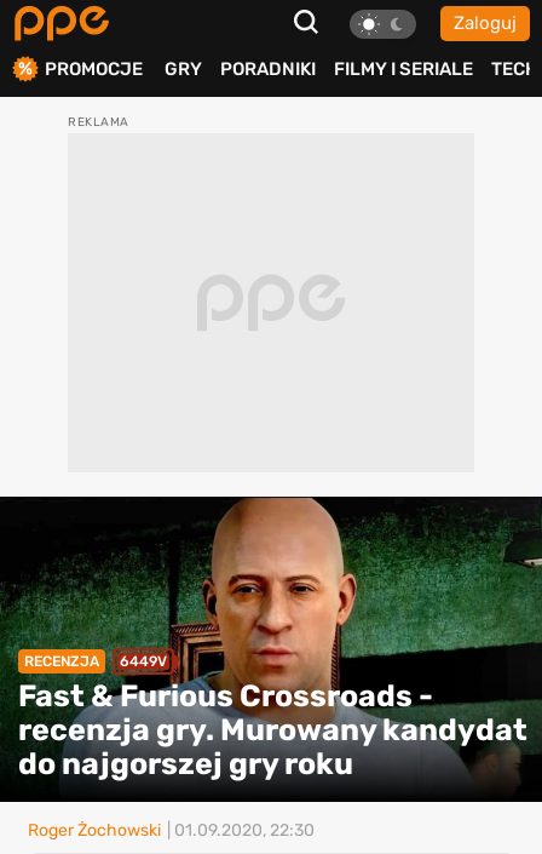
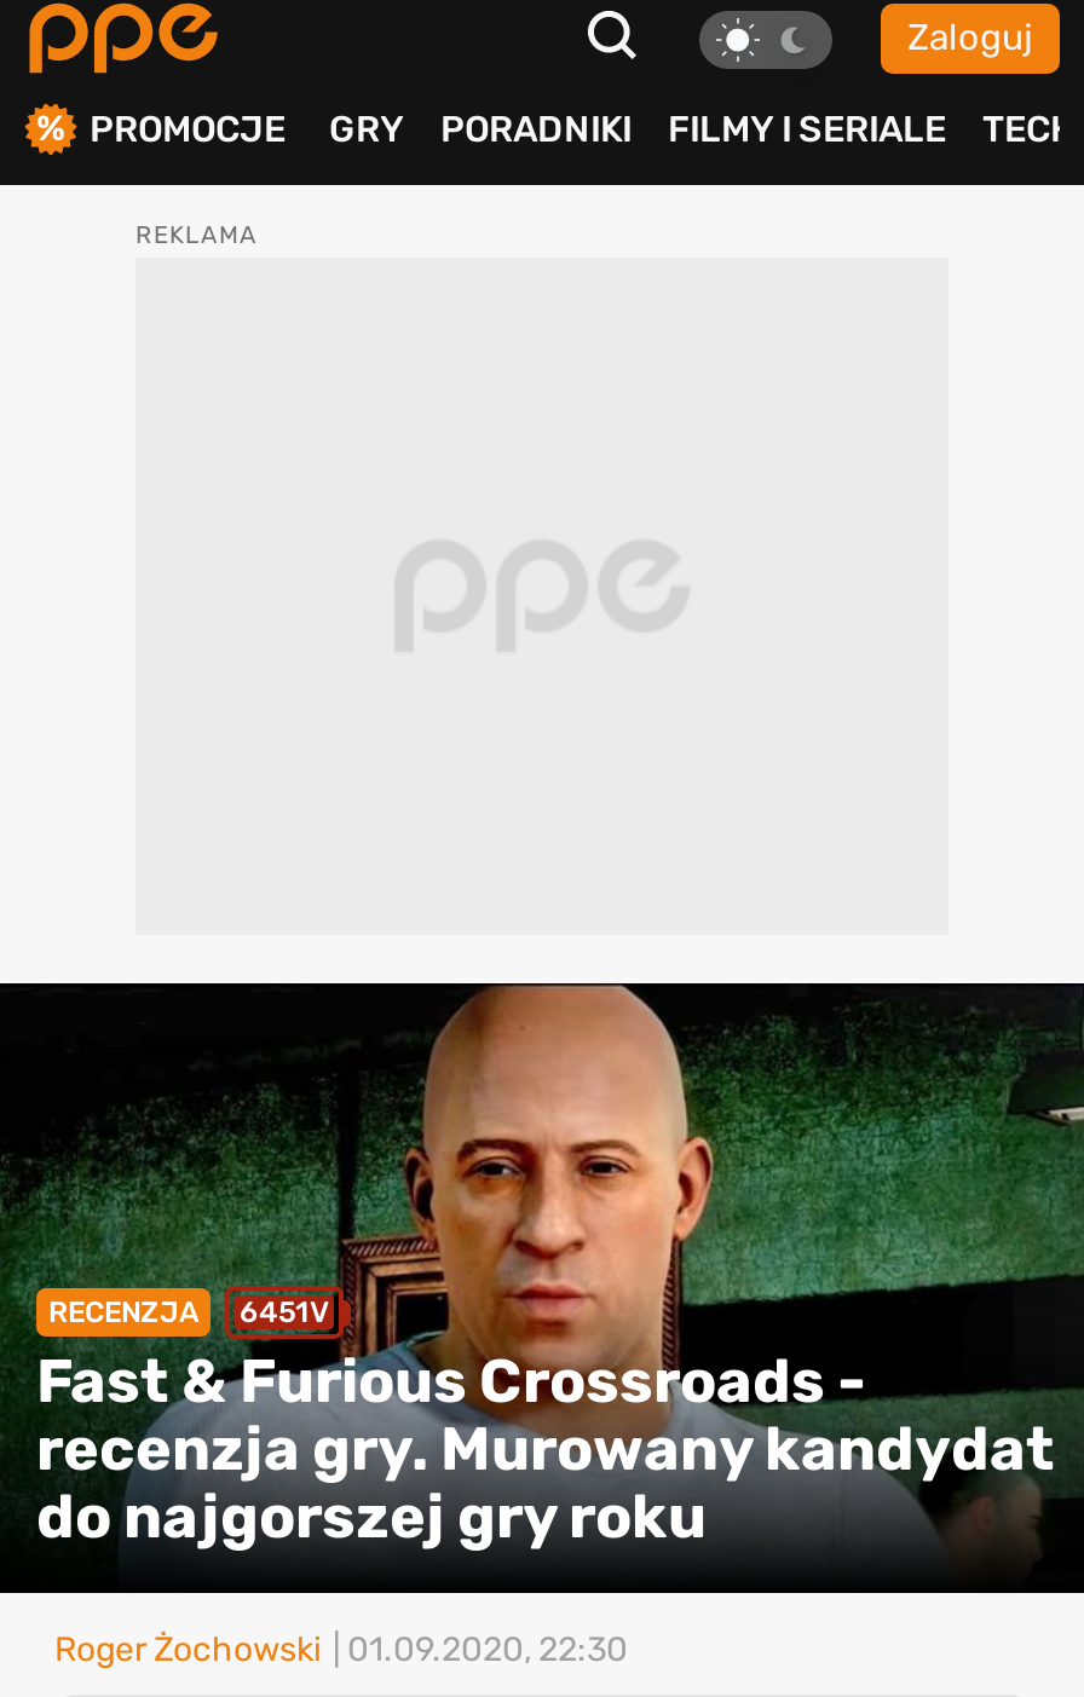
- RECENZJA 6449V
+ RECENZJA 6451V
